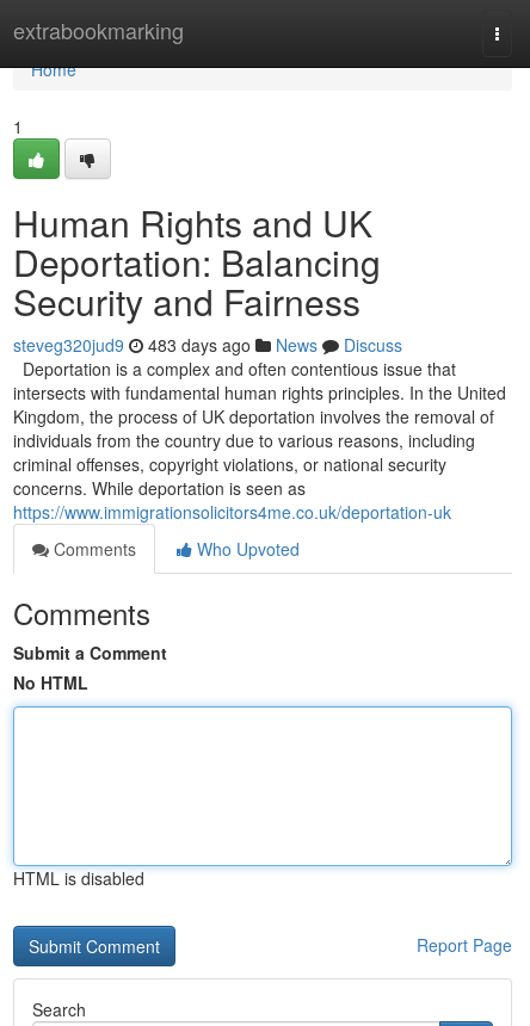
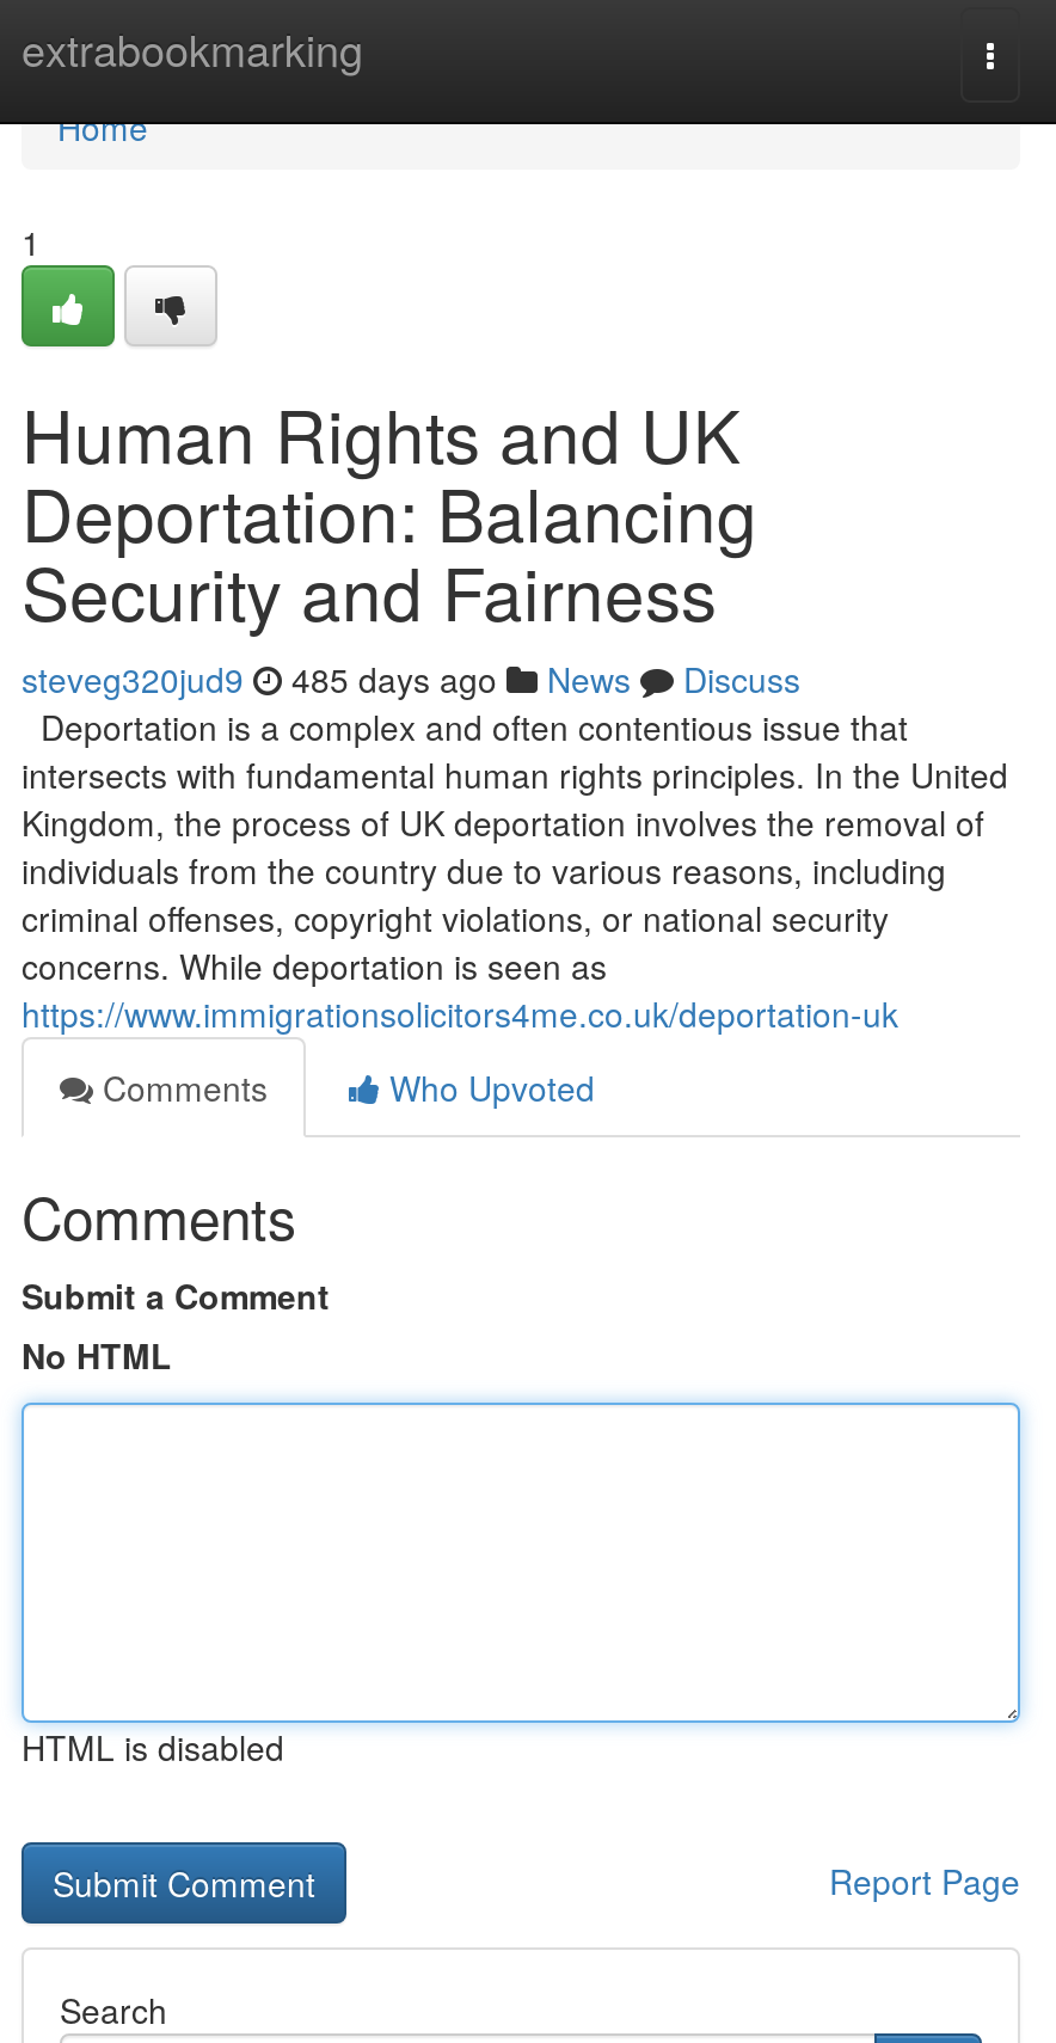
- steveg320jud9 483 days ago News Discuss
+ steveg320jud9 485 days ago News Discuss
